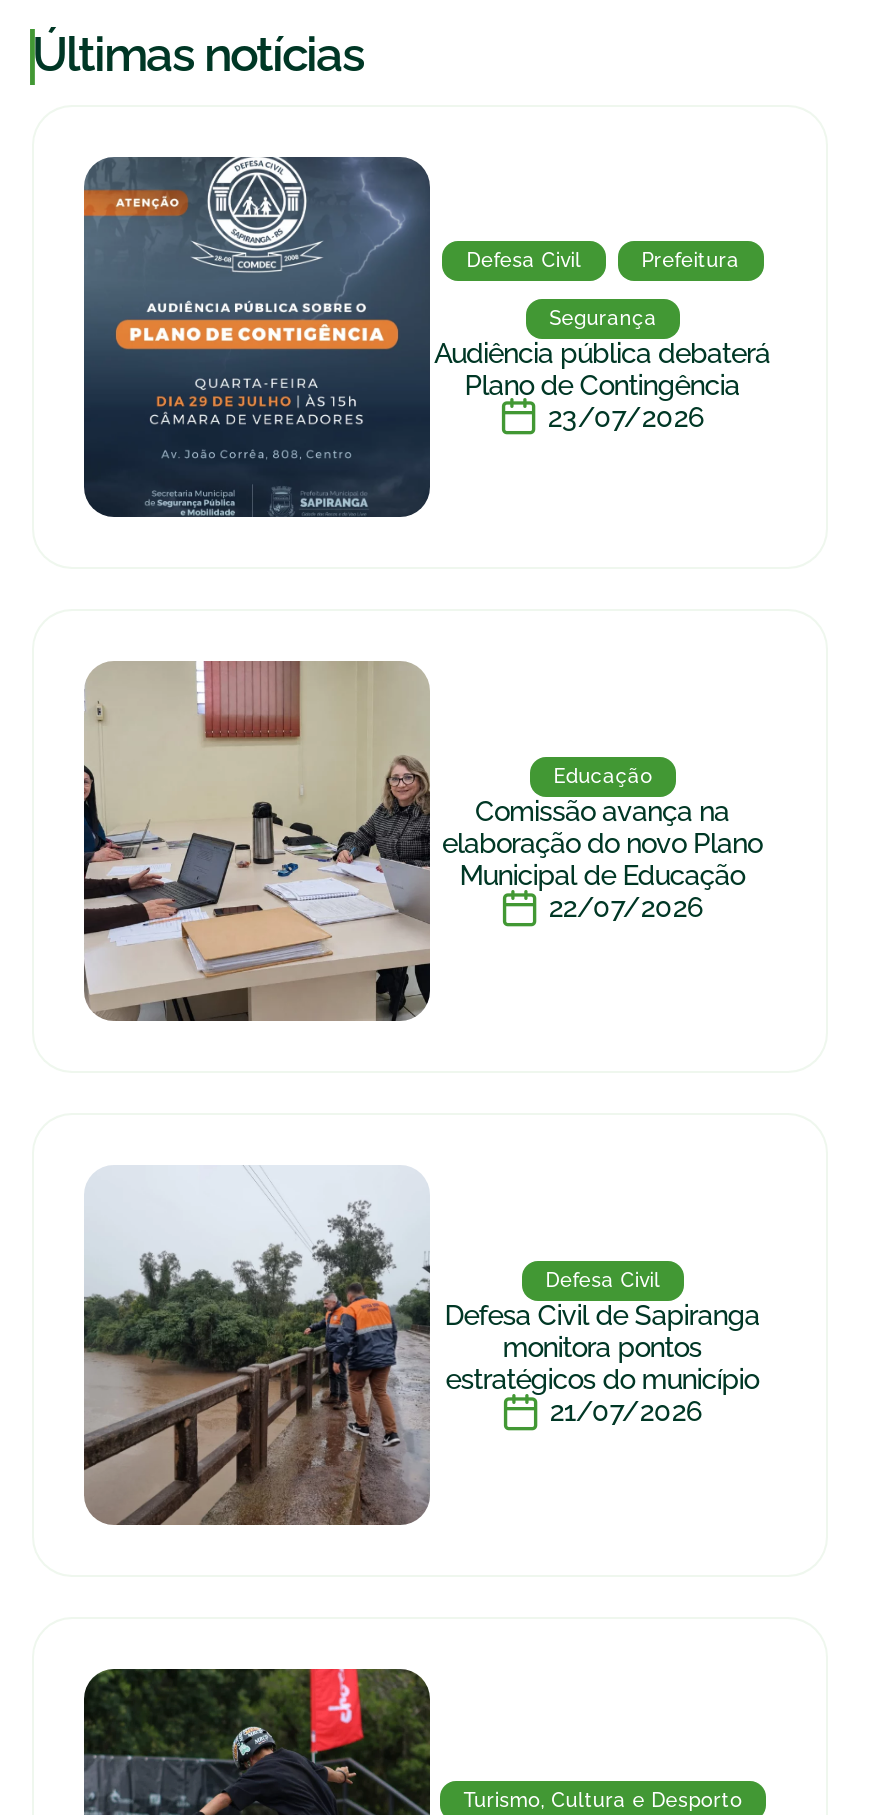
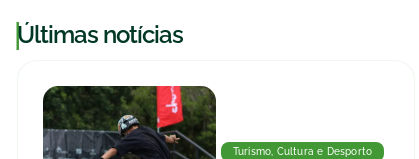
- [image]
- Defesa Civil
- Prefeitura
- Segurança
- Audiência pública debaterá
- Plano de Contingência
- 23/07/2026

- [image]
- Educação
- Comissão avança na
- elaboração do novo Plano
- Municipal de Educação
- 22/07/2026

- [image]
- Defesa Civil
- Defesa Civil de Sapiranga
- monitora pontos
- estratégicos do município
- 21/07/2026
